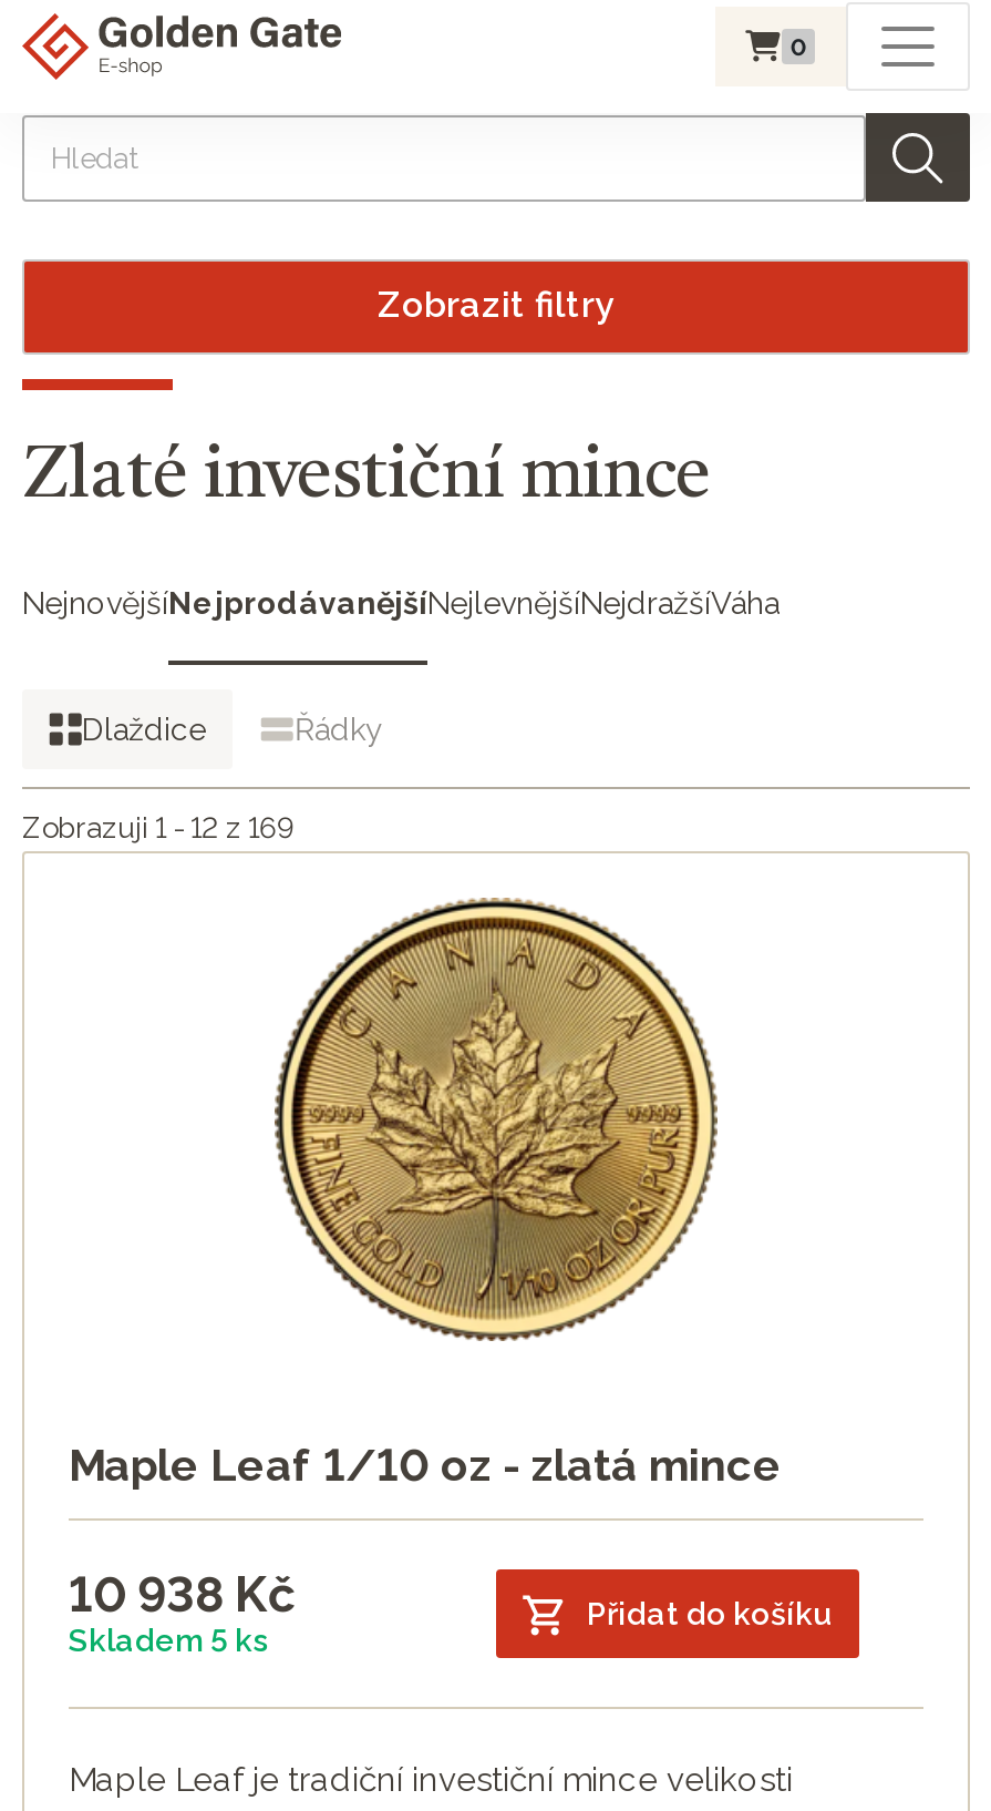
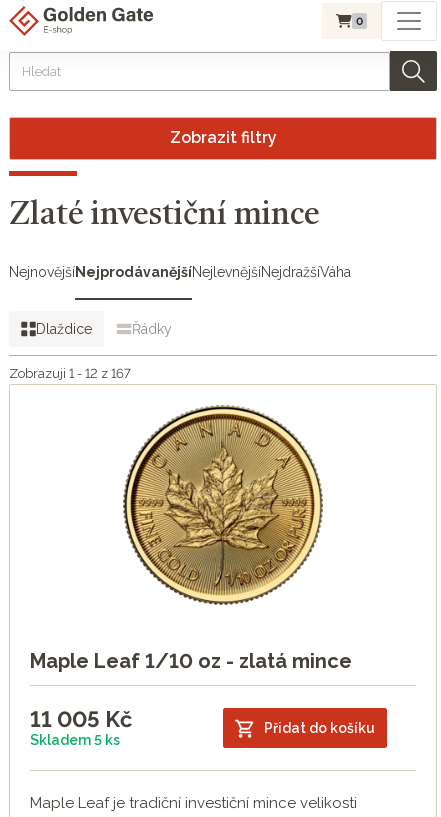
- Zobrazuji 1 - 12 z 169
+ Zobrazuji 1 - 12 z 167

- 10 938 Kč
+ 11 005 Kč
